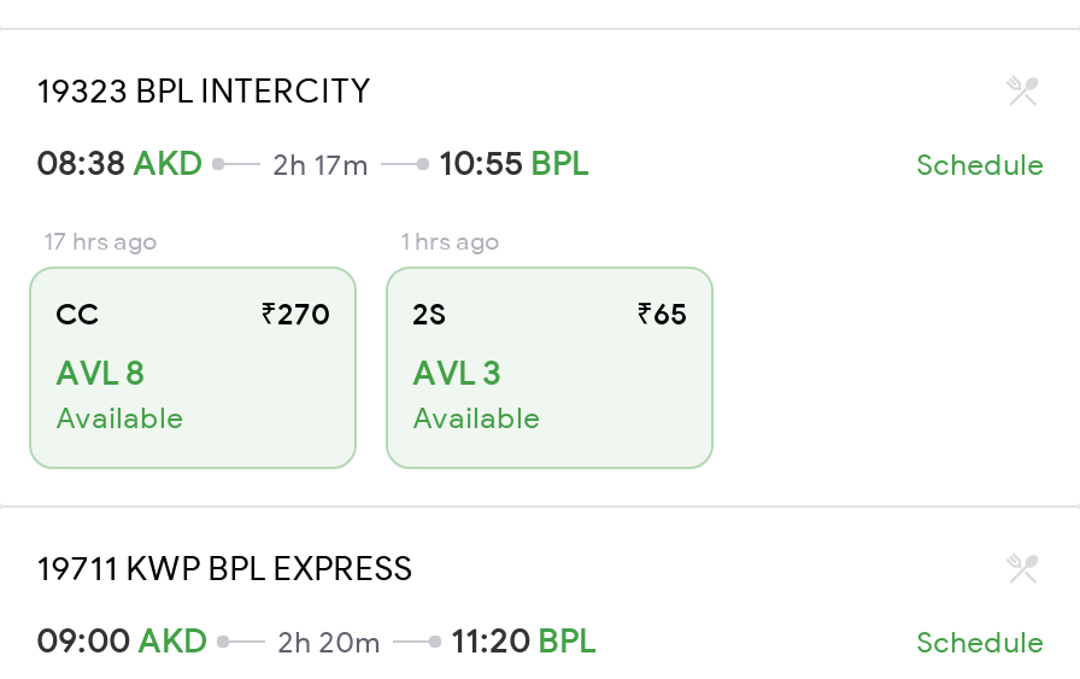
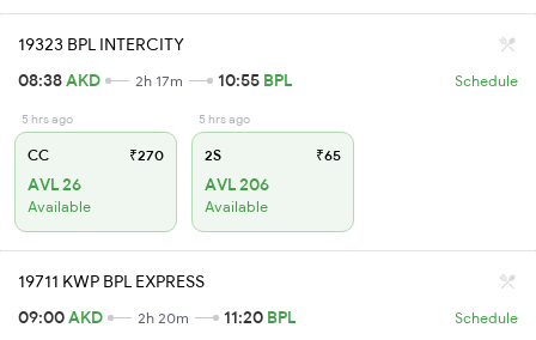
- 17 hrs ago
+ 5 hrs ago

- 1 hrs ago
+ 5 hrs ago

- AVL 8
+ AVL 26

- AVL 3
+ AVL 206
